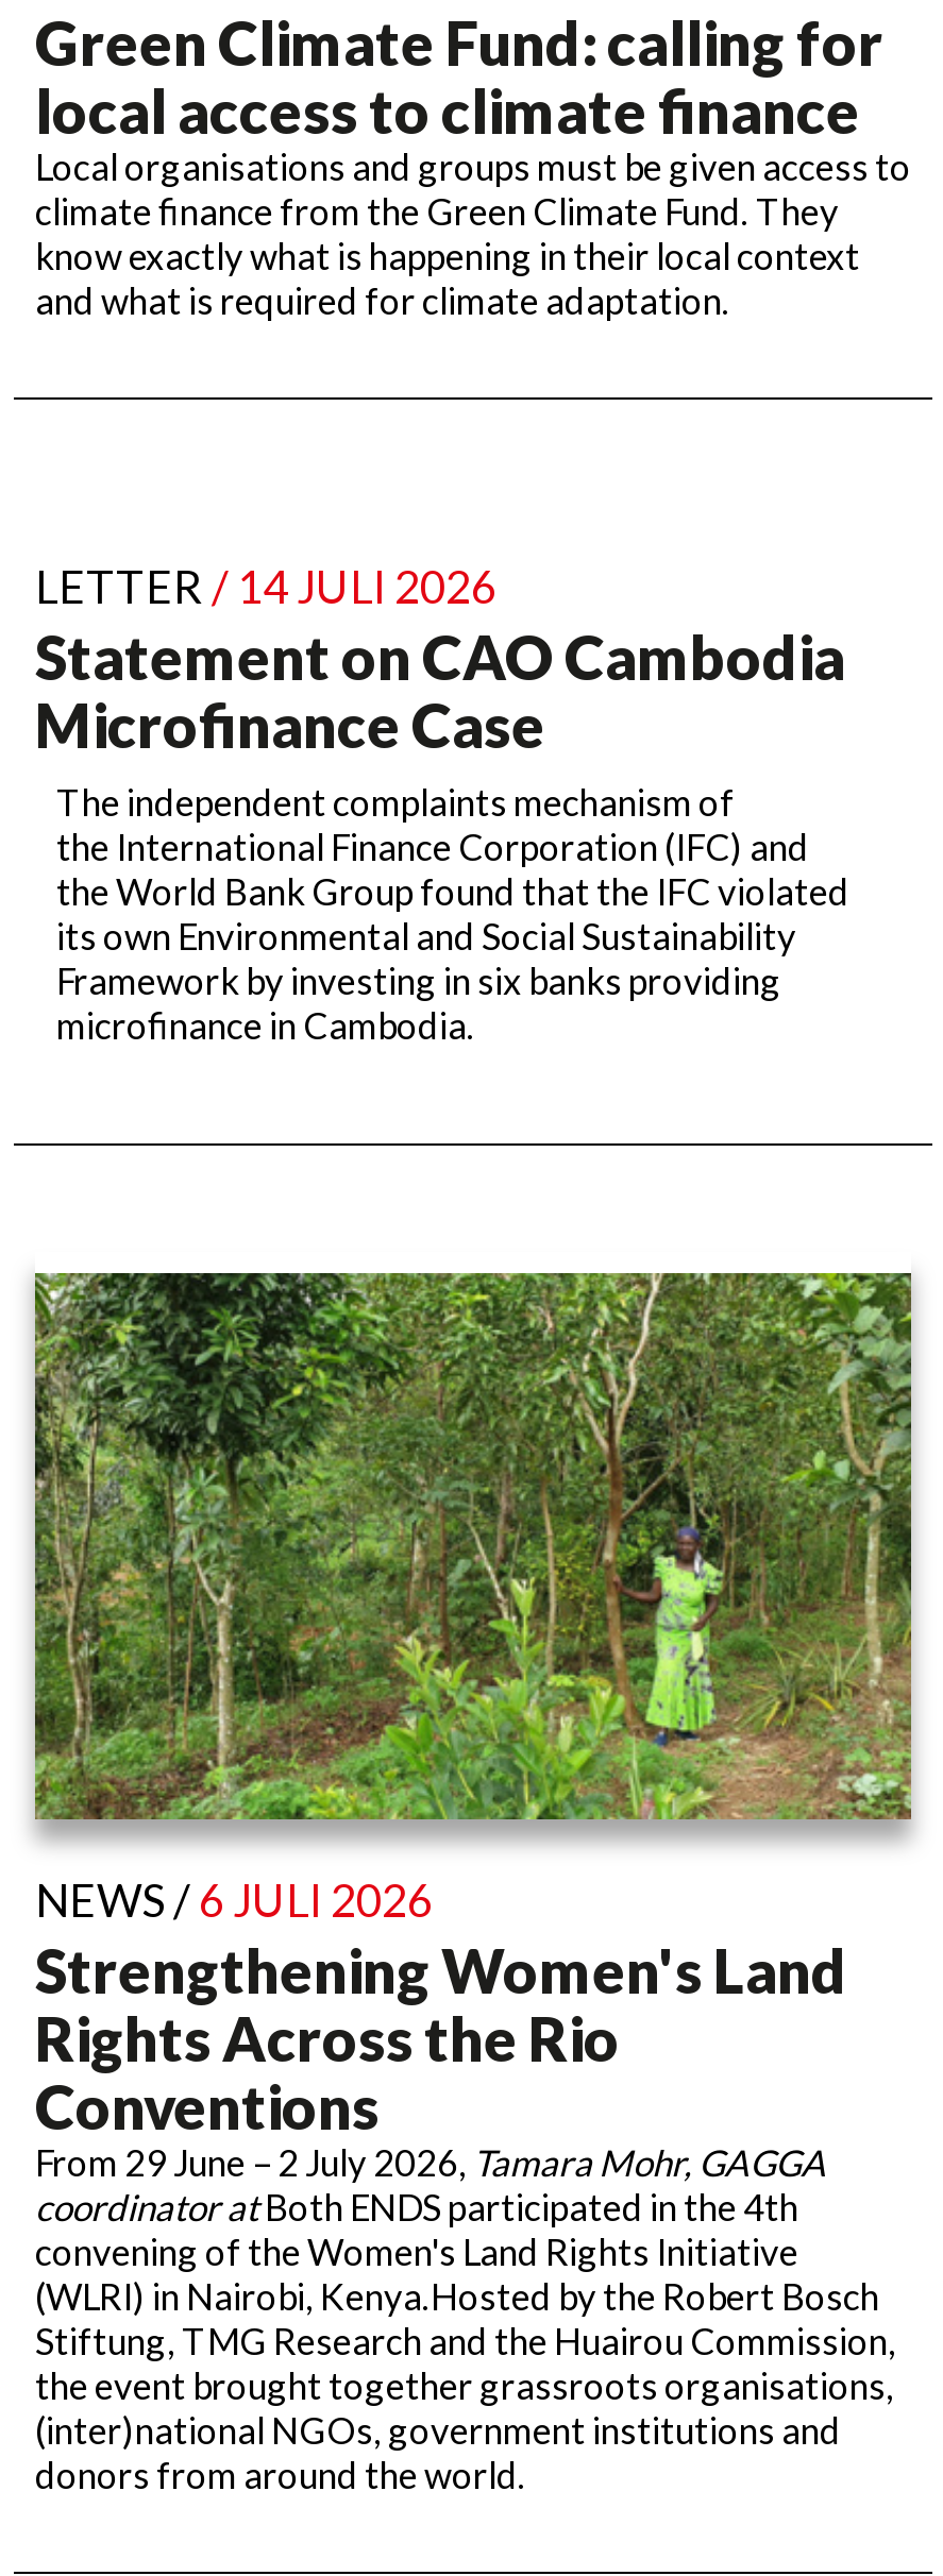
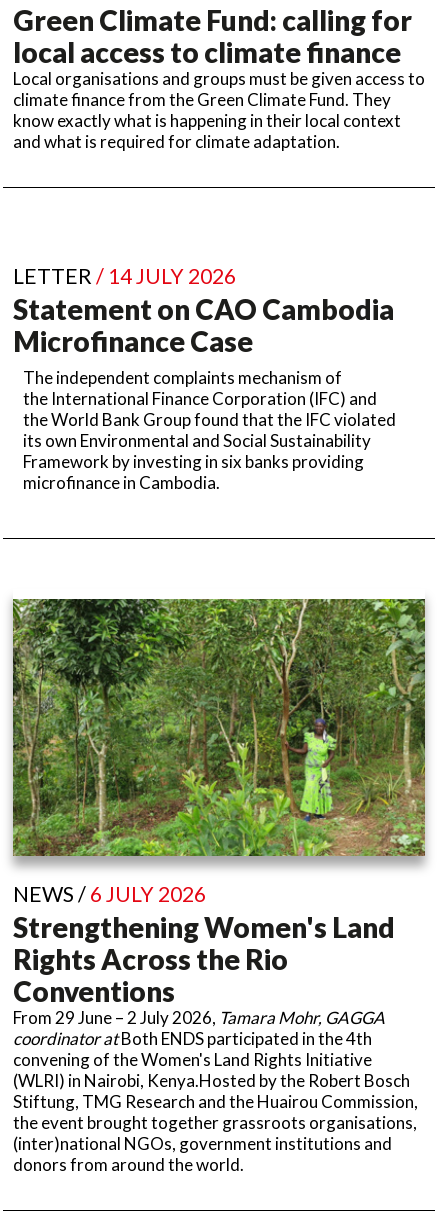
- LETTER / 14 JULI 2026
+ LETTER / 14 JULY 2026

- NEWS / 6 JULI 2026
+ NEWS / 6 JULY 2026
